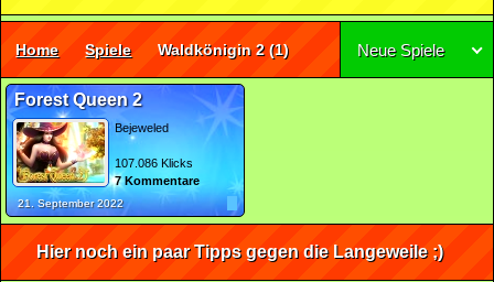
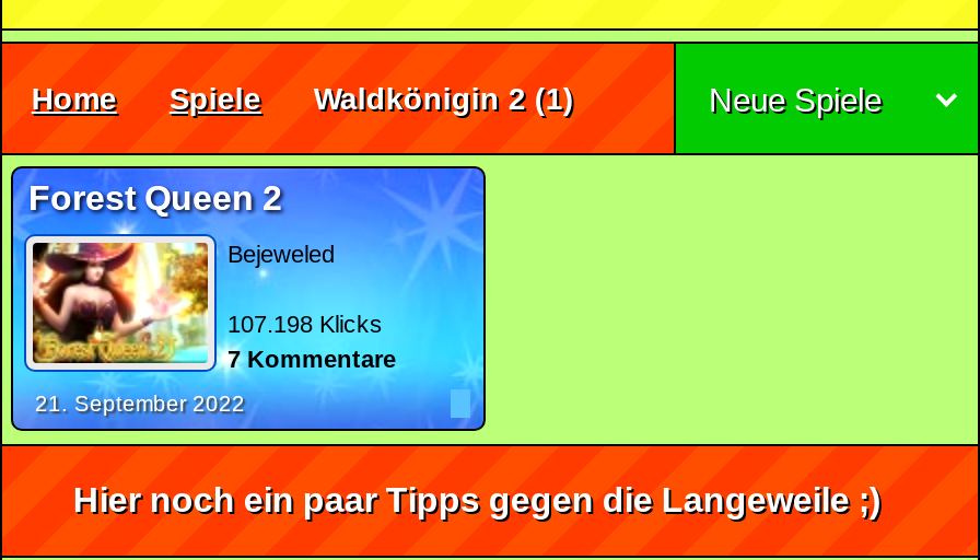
- 107.086 Klicks
+ 107.198 Klicks
